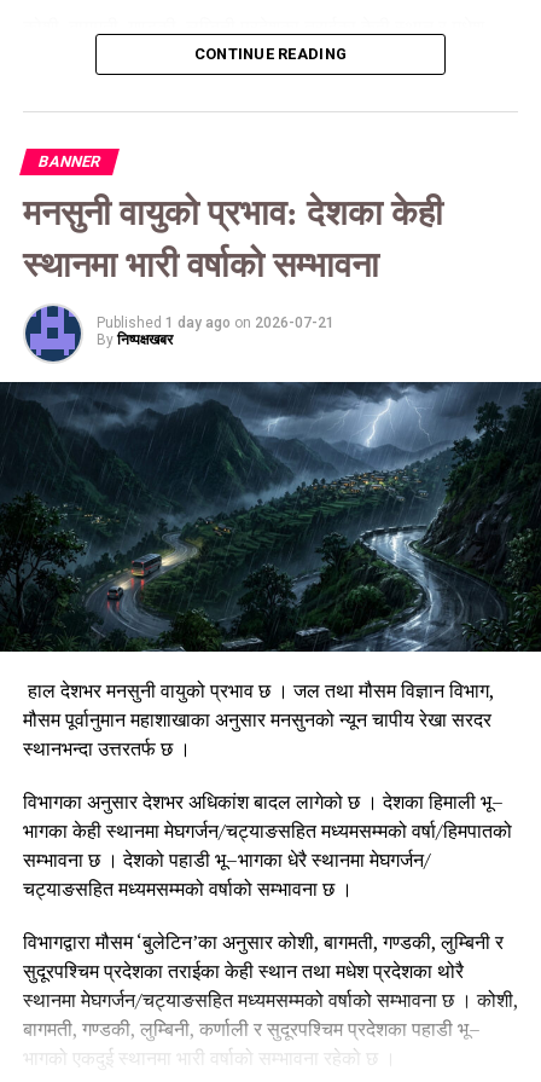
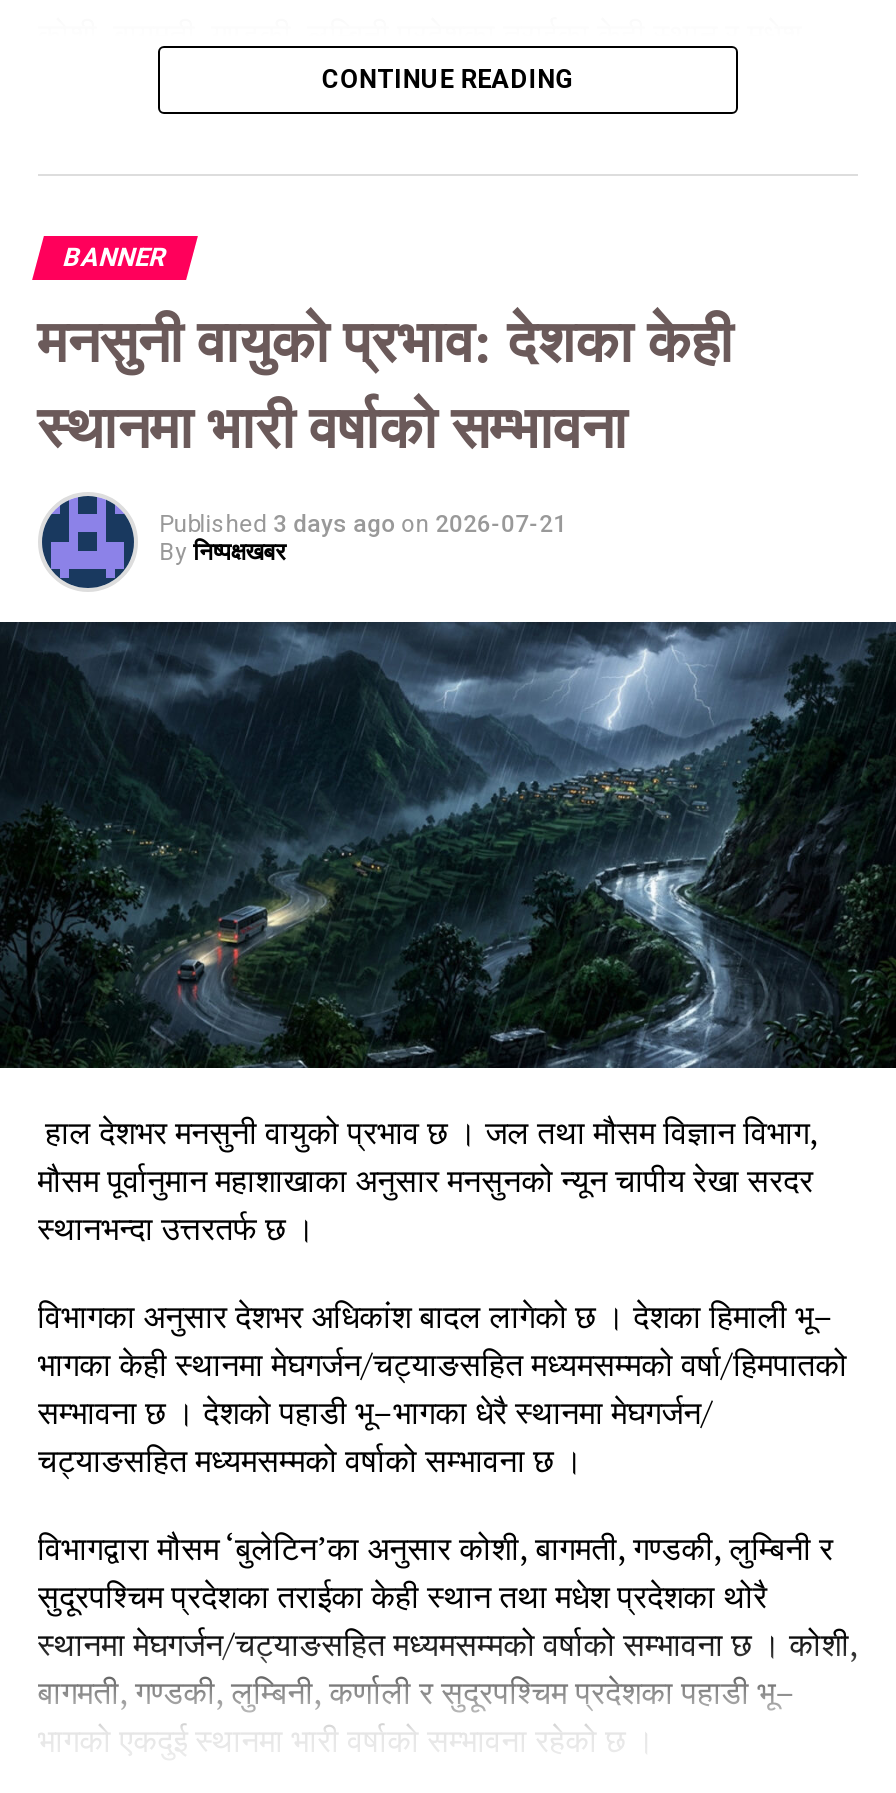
- Published 1 day ago on 2026-07-21
+ Published 3 days ago on 2026-07-21
